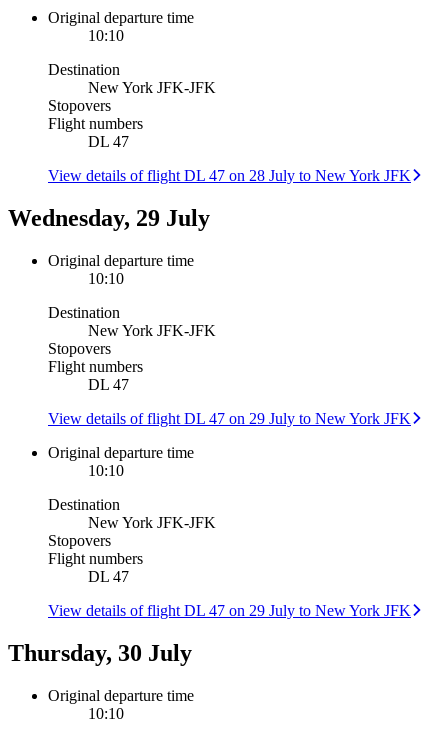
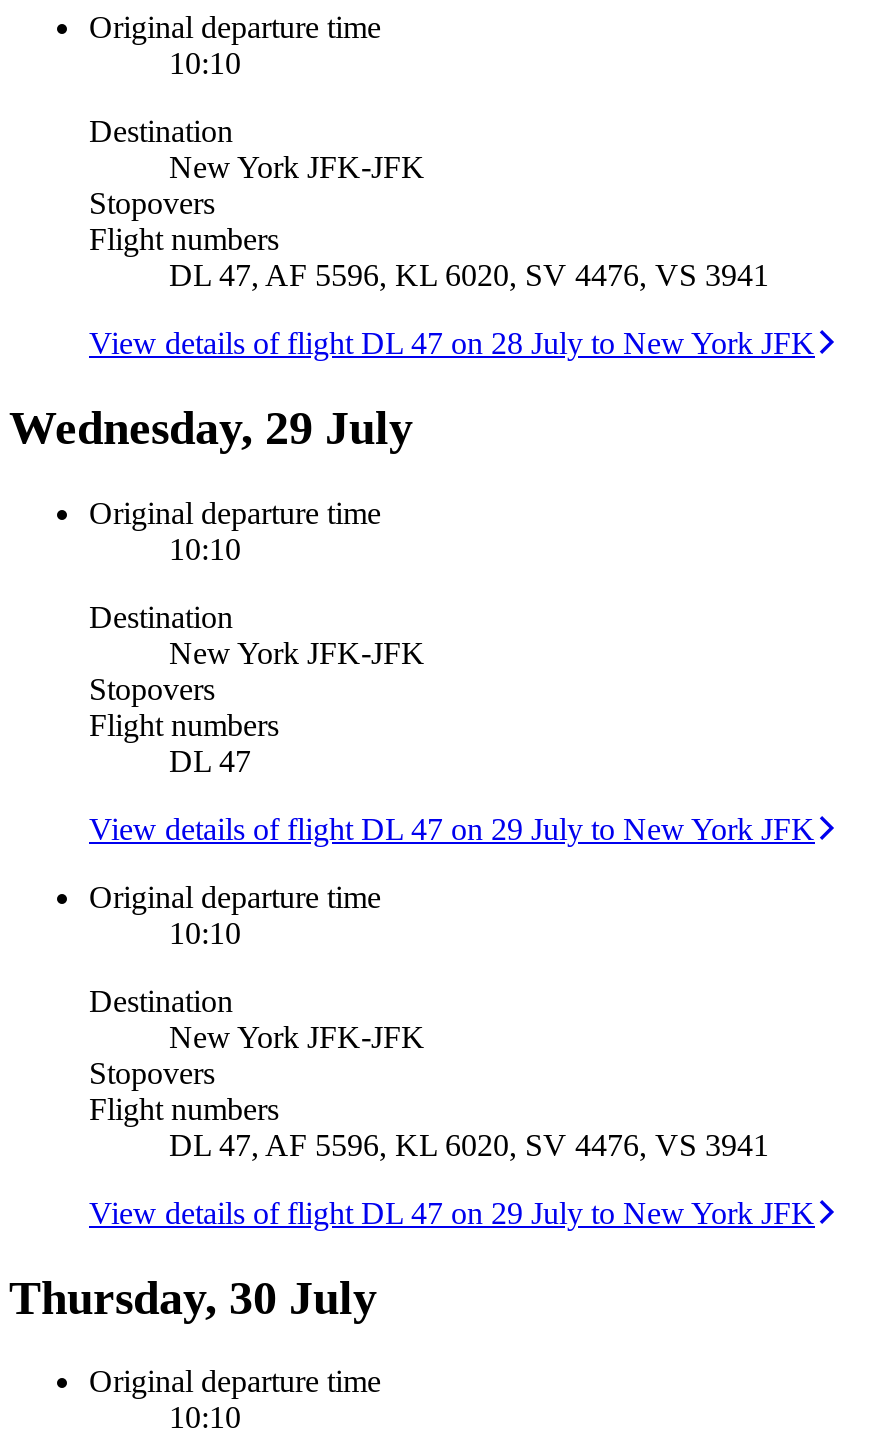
- DL 47
+ DL 47, AF 5596, KL 6020, SV 4476, VS 3941

- DL 47
+ DL 47, AF 5596, KL 6020, SV 4476, VS 3941
